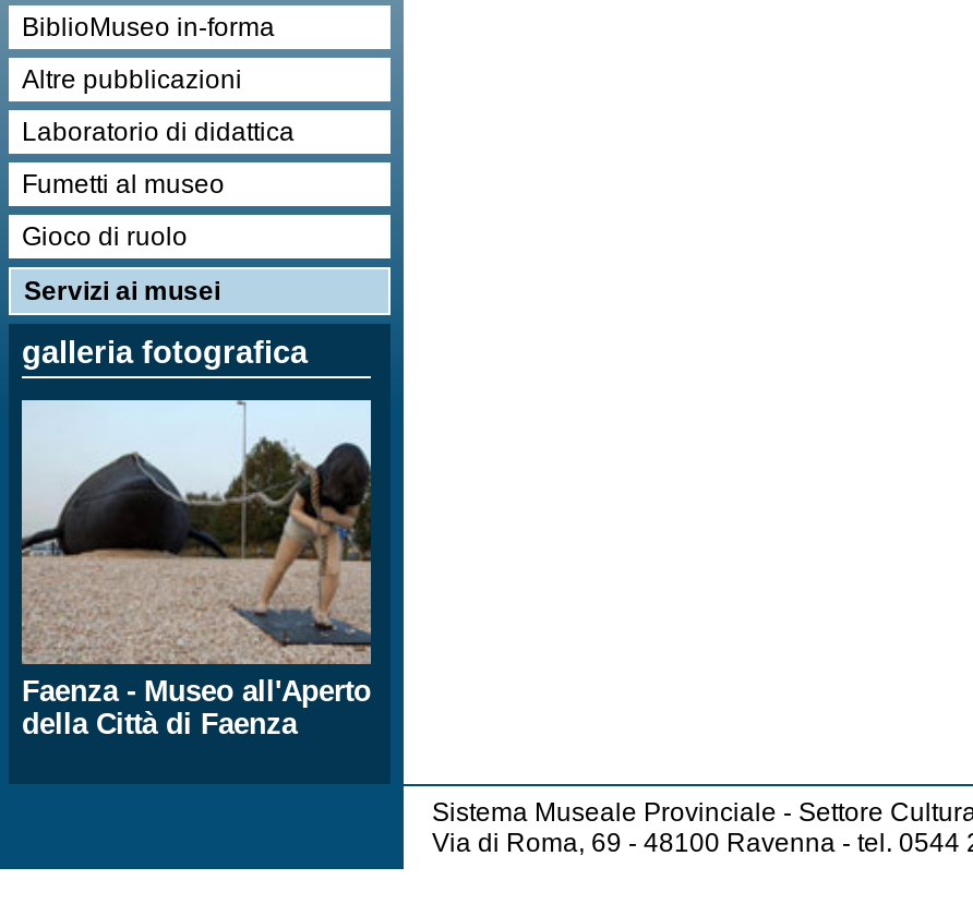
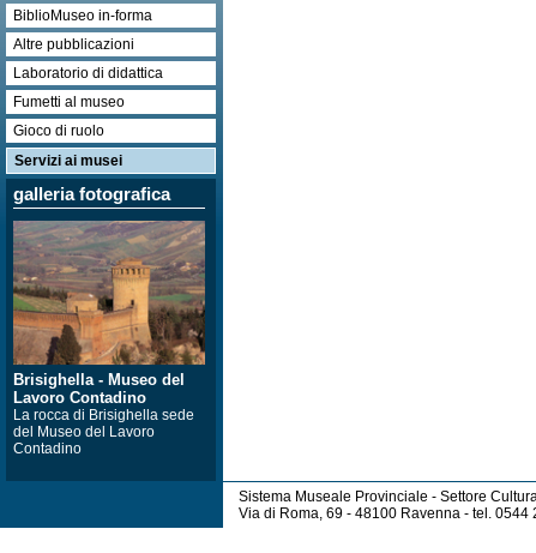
- [image]
- Faenza - Museo all'Aperto
- della Città di Faenza
+ [image]
+ Brisighella - Museo del
+ Lavoro Contadino
+ La rocca di Brisighella sede
+ del Museo del Lavoro
+ Contadino
